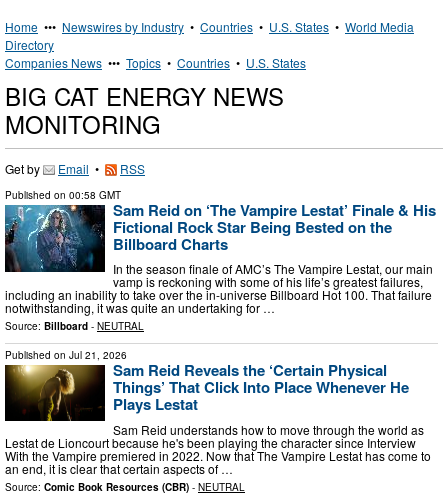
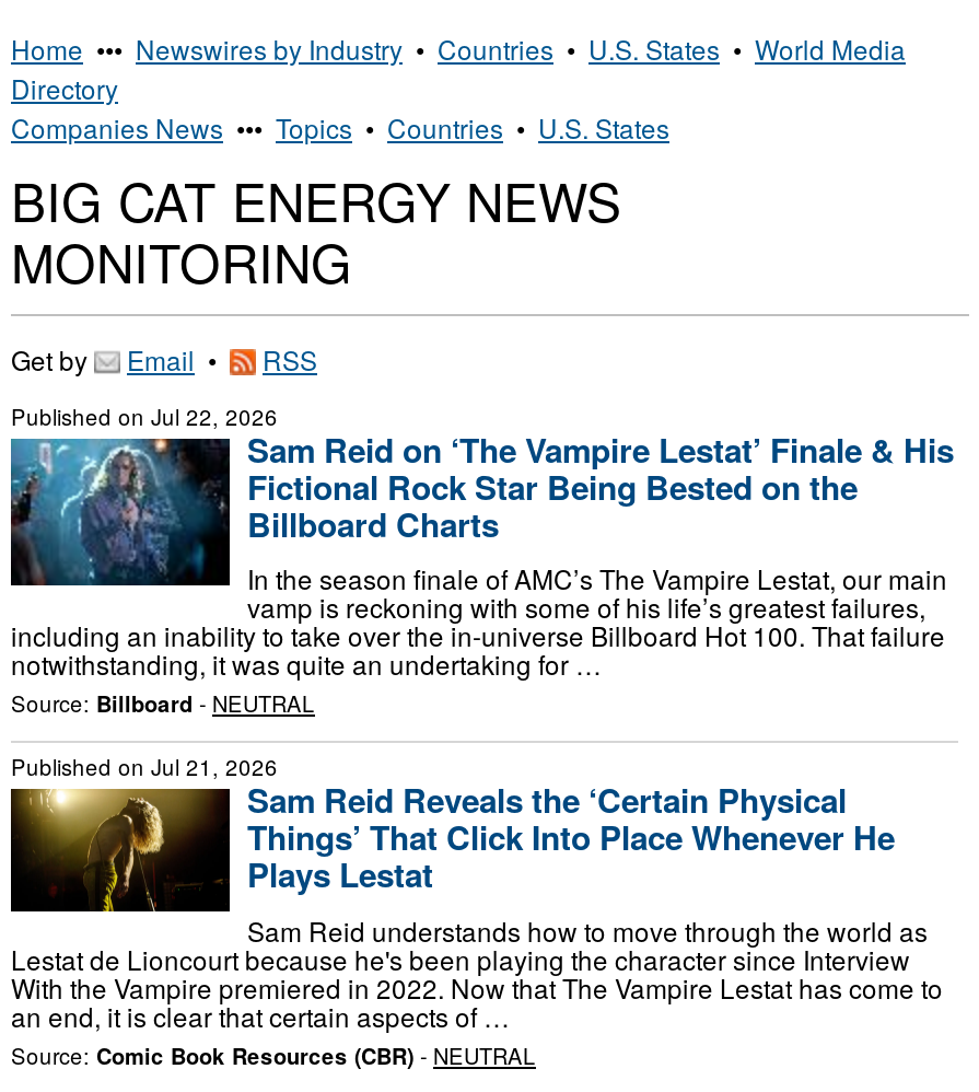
- Published on 00:58 GMT
+ Published on Jul 22, 2026
